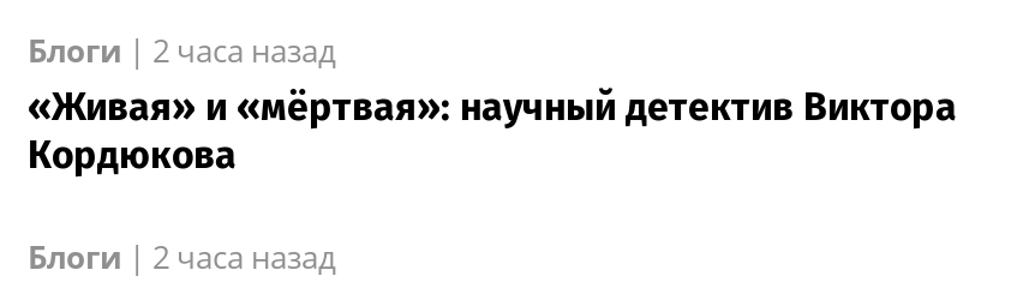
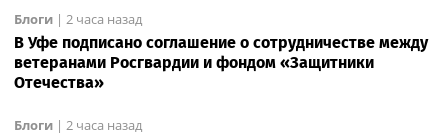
- «Живая» и «мёртвая»: научный детектив Виктора
- Кордюкова
+ В Уфе подписано соглашение о сотрудничестве между
+ ветеранами Росгвардии и фондом «Защитники
+ Отечества»
